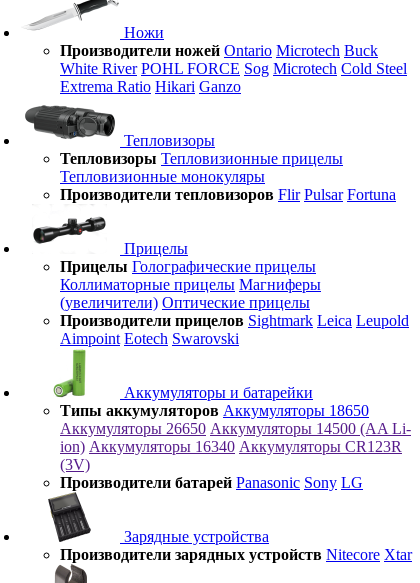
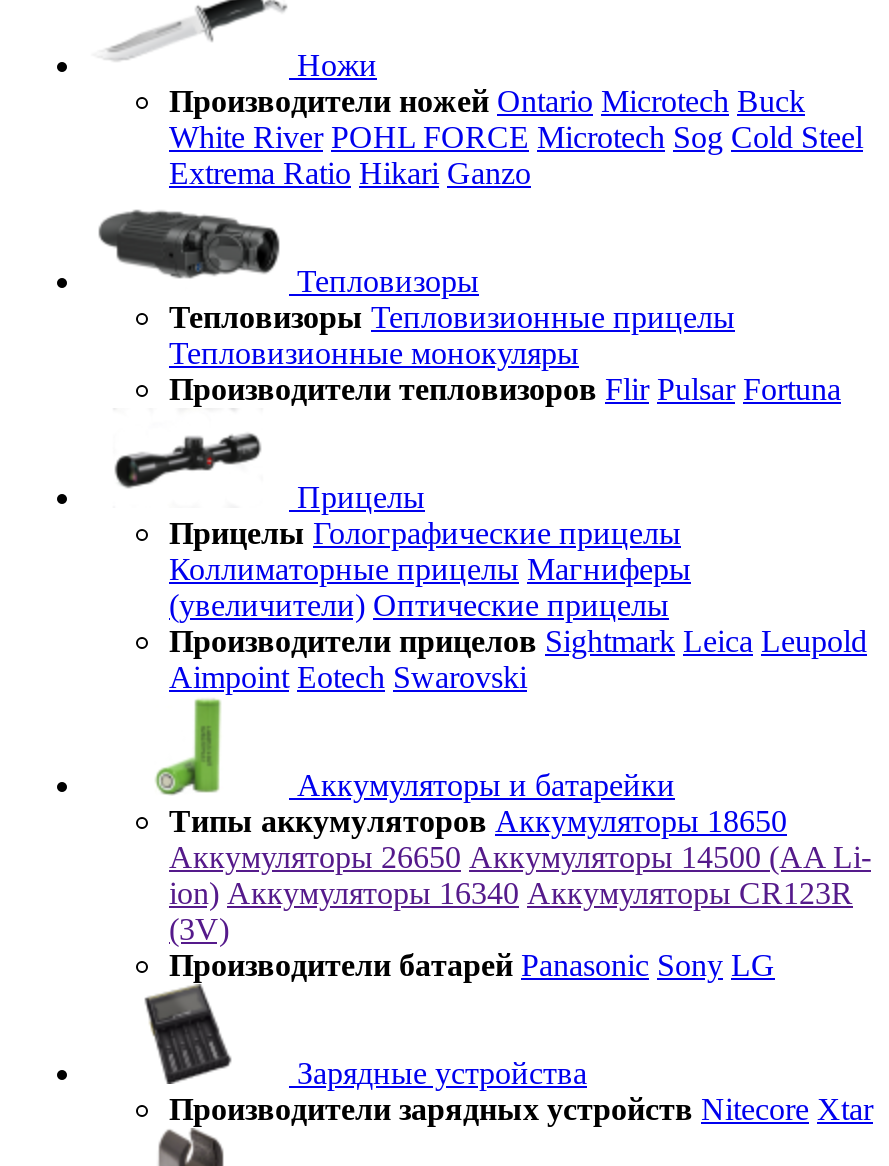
- White River POHL FORCE Sog Microtech Cold Steel
+ White River POHL FORCE Microtech Sog Cold Steel
